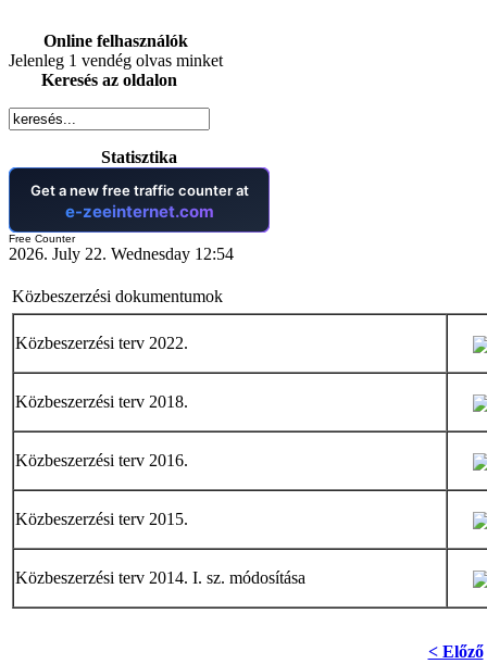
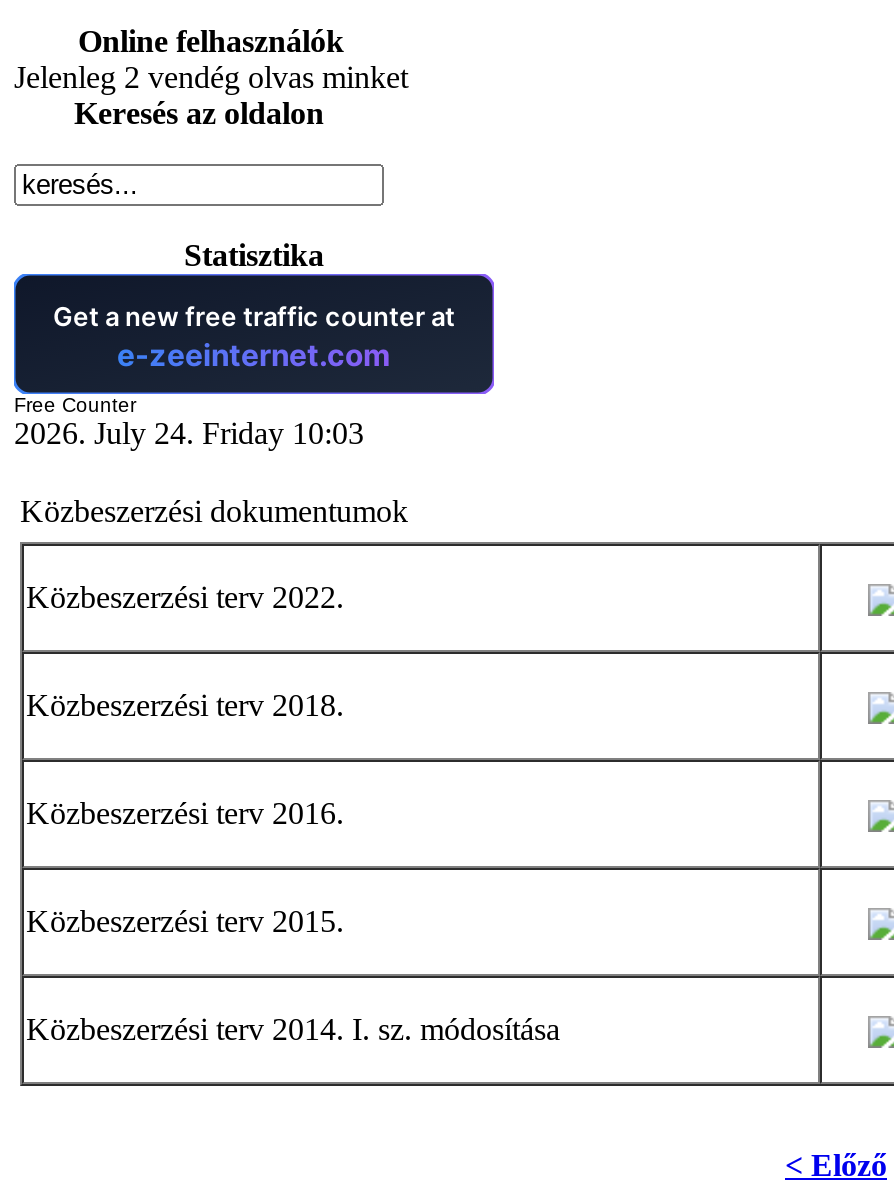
- Jelenleg 1 vendég olvas minket
+ Jelenleg 2 vendég olvas minket

- 2026. July 22. Wednesday 12:54
+ 2026. July 24. Friday 10:03
